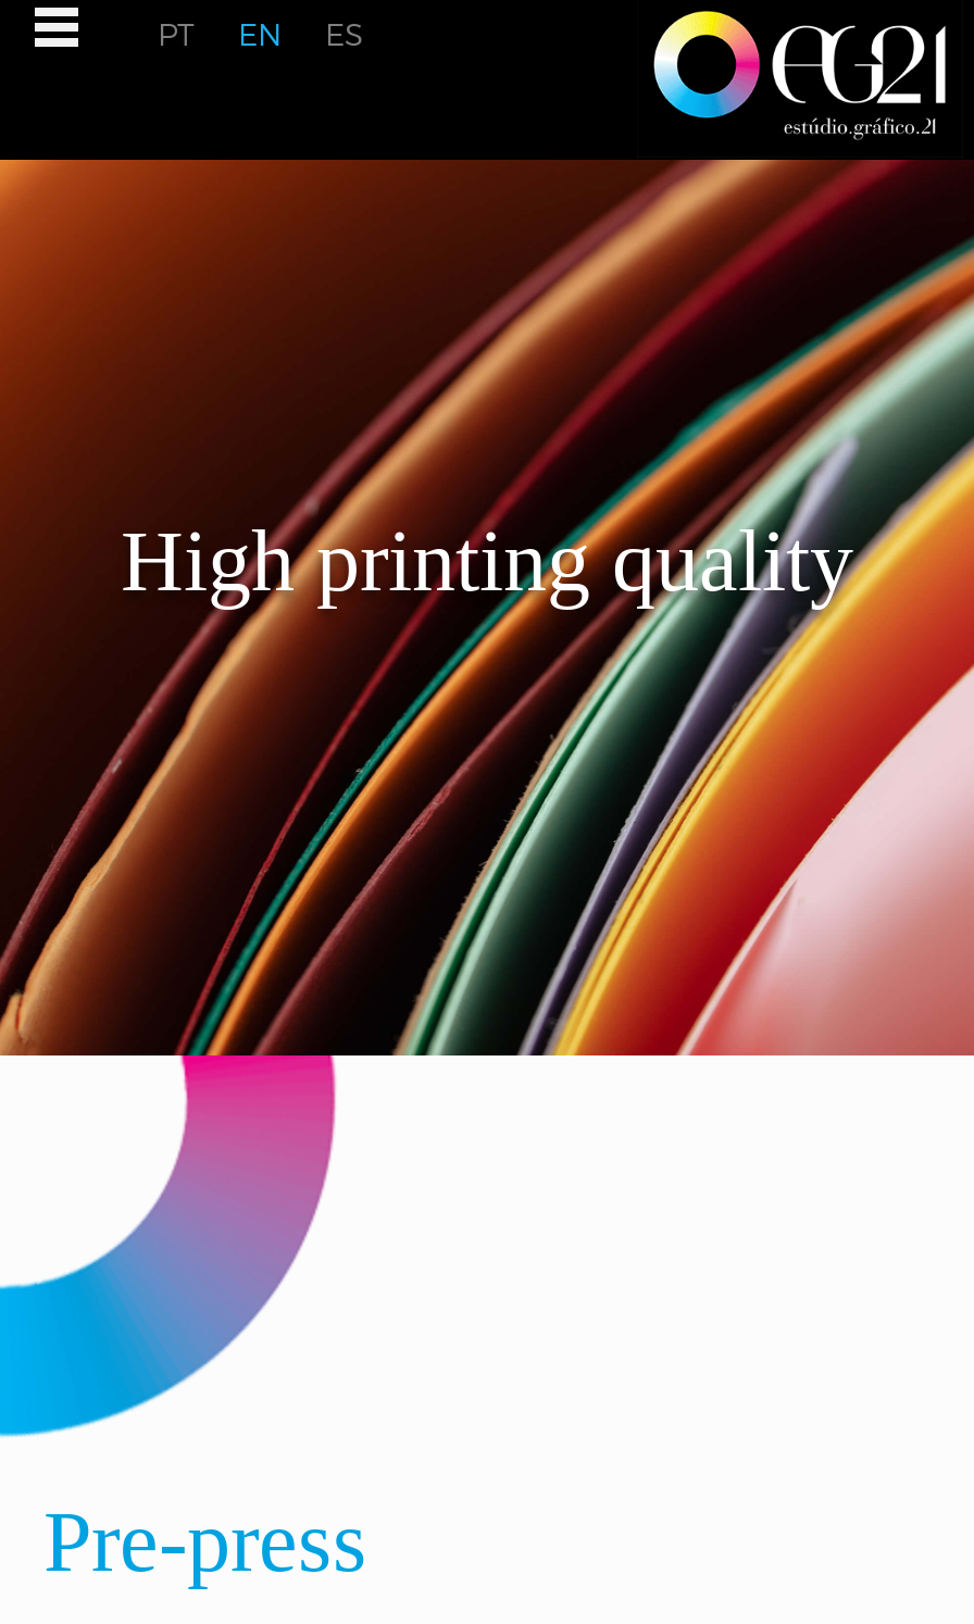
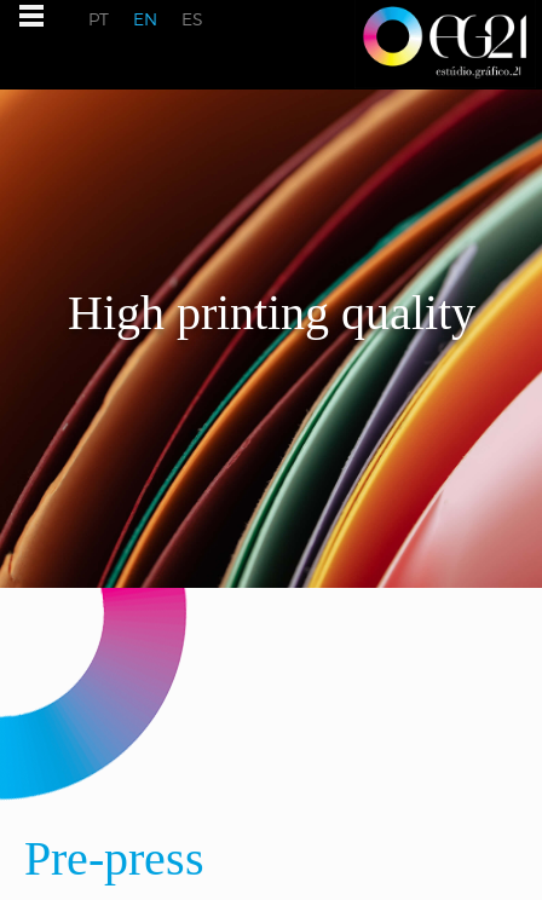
- [image]
+ [image]
